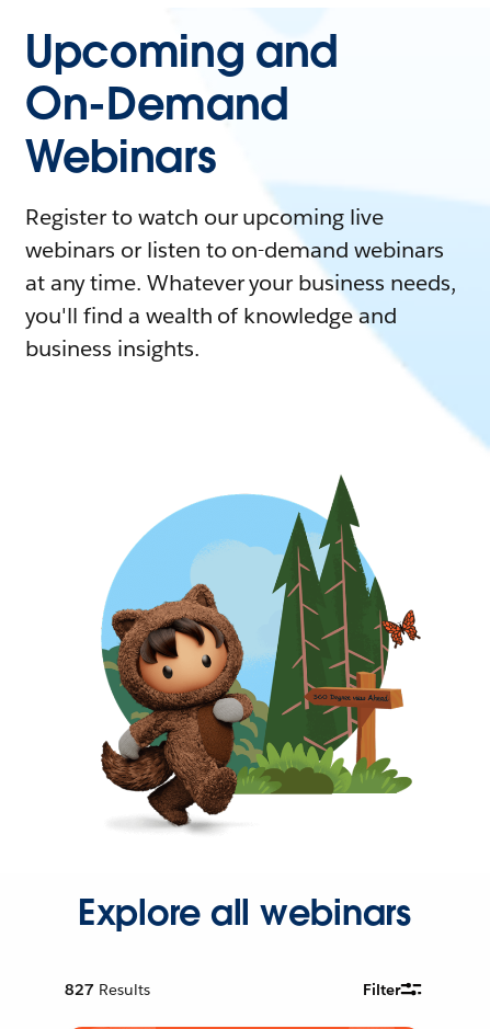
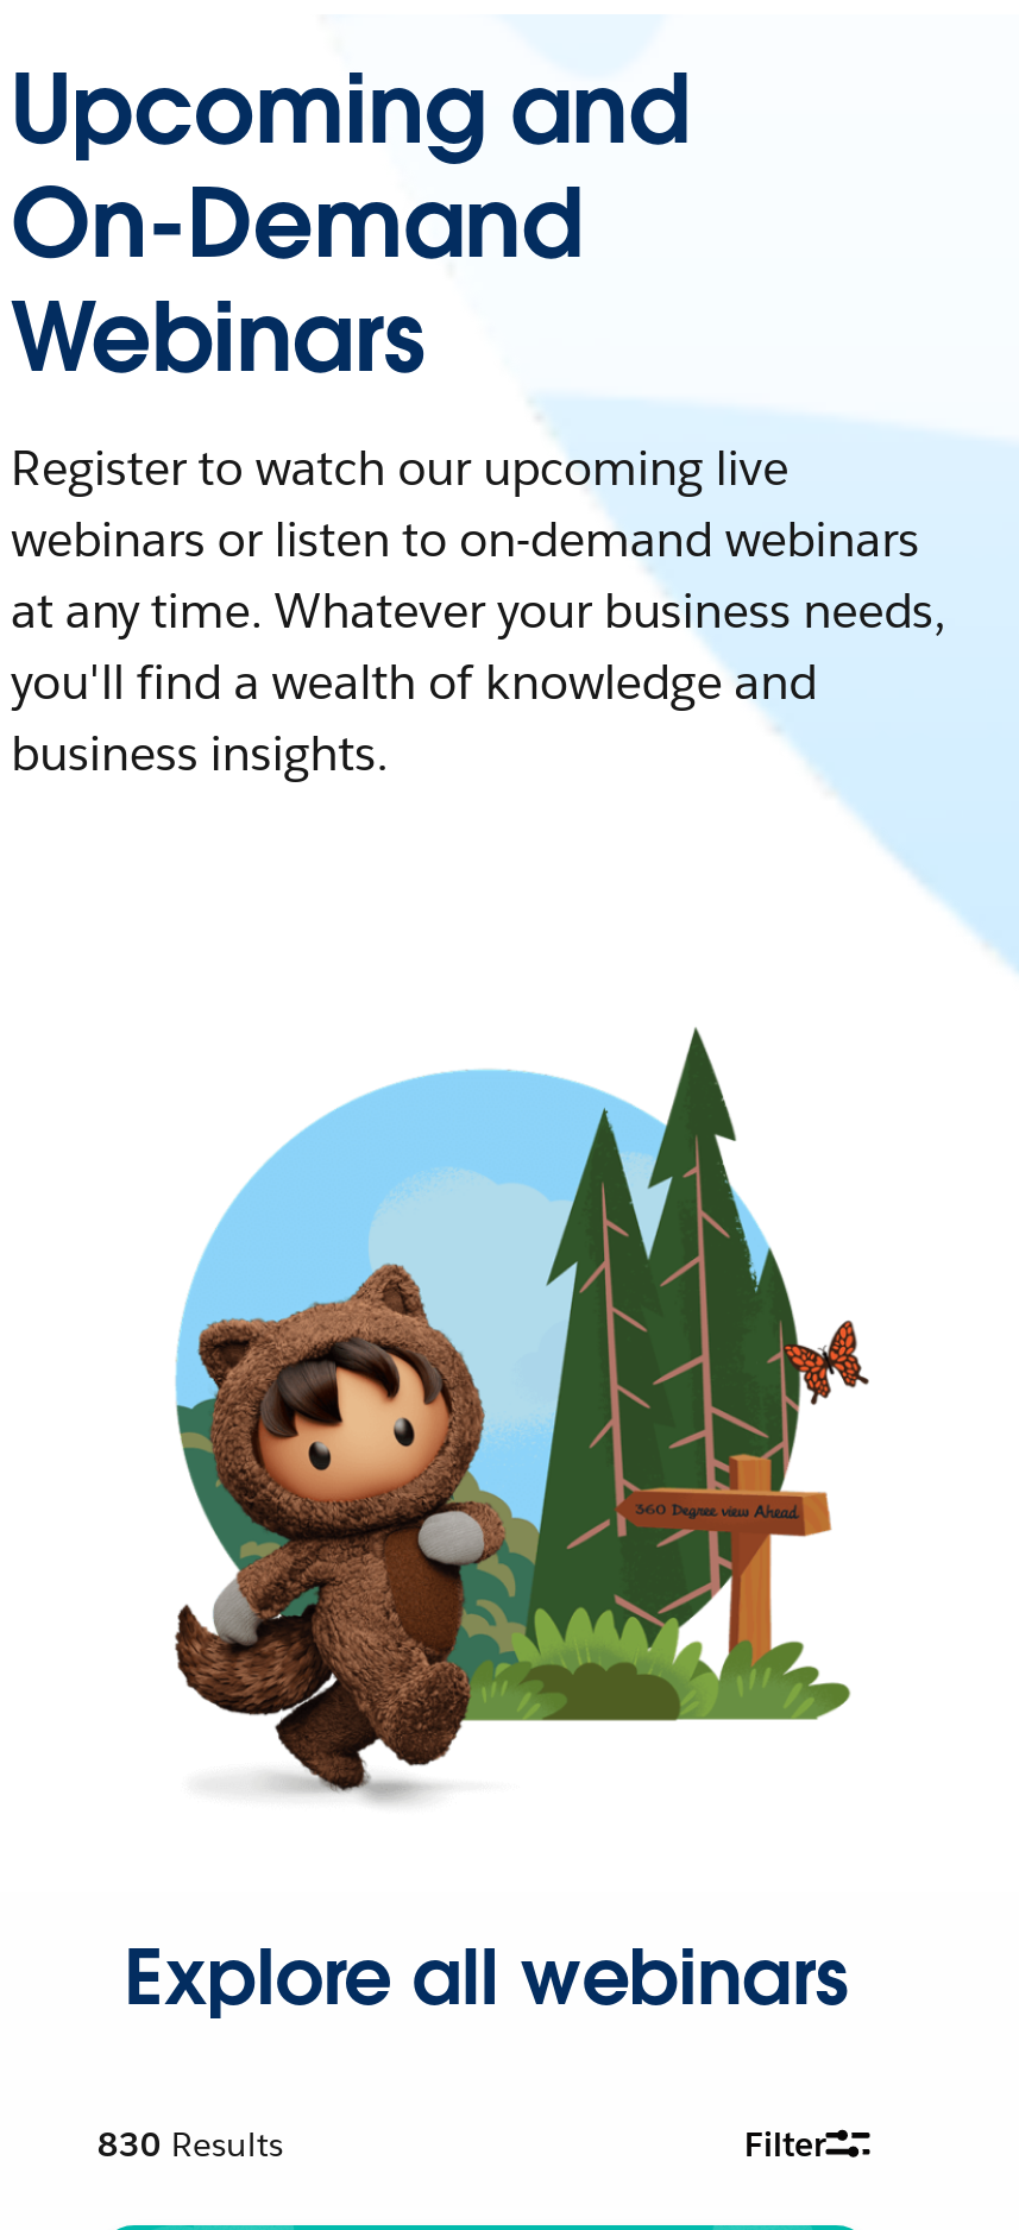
- 827 Results
+ 830 Results
